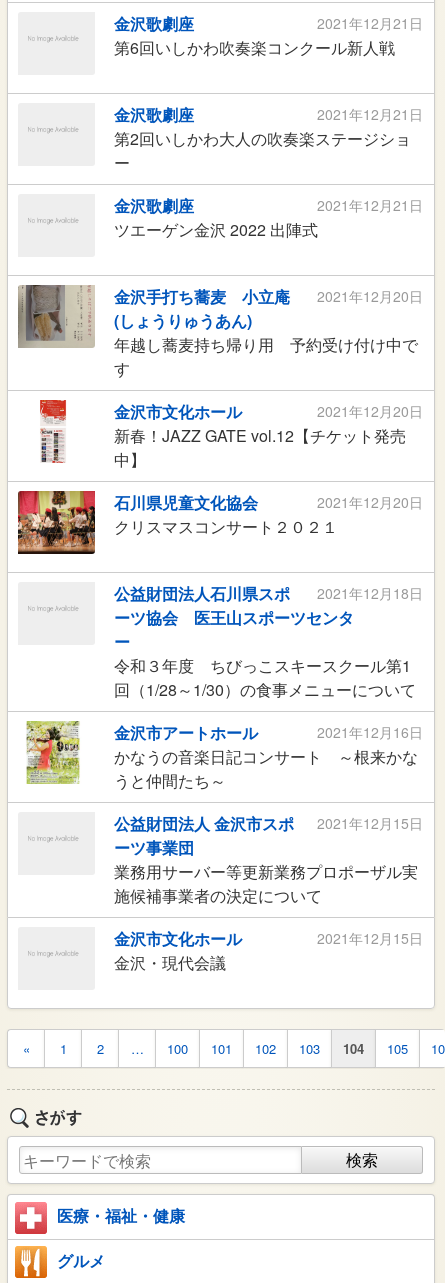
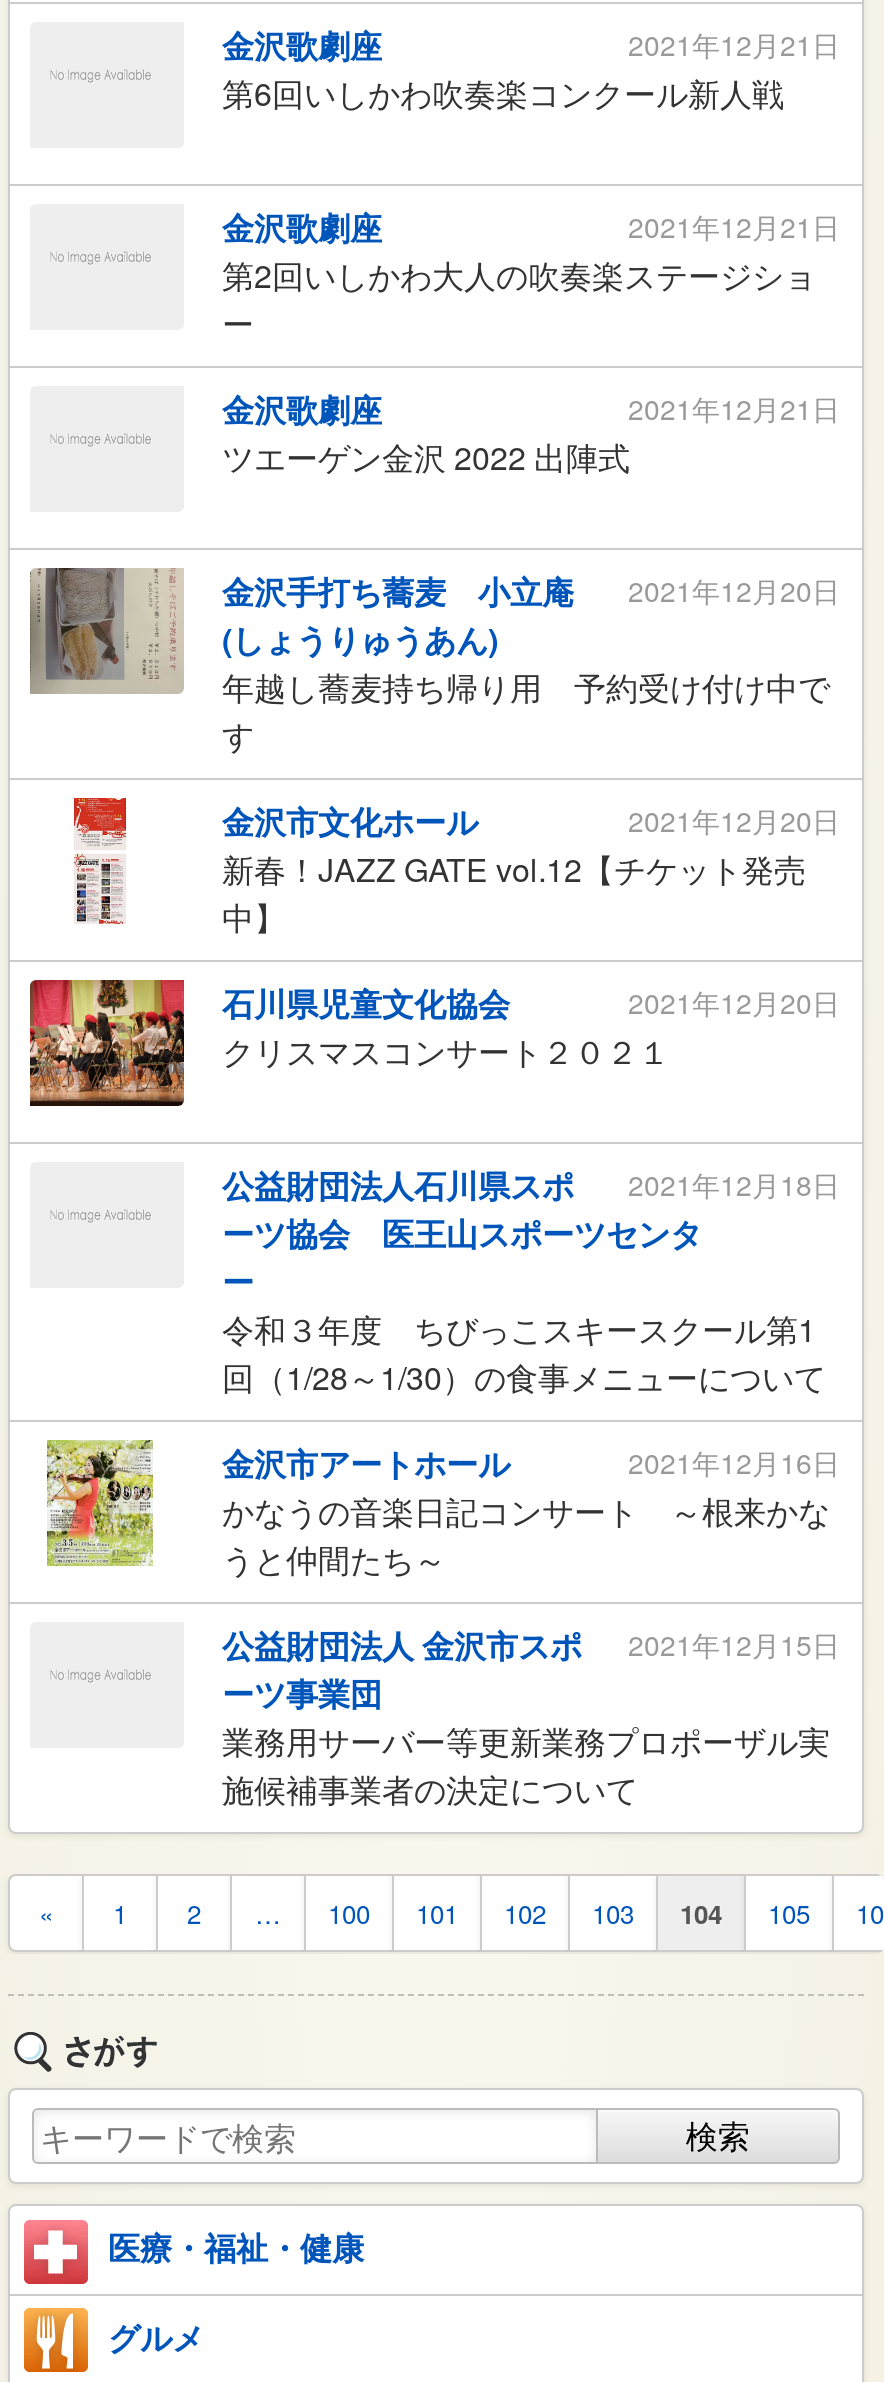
- 2021年12月15日
- 金沢市文化ホール
- 金沢・現代会議
